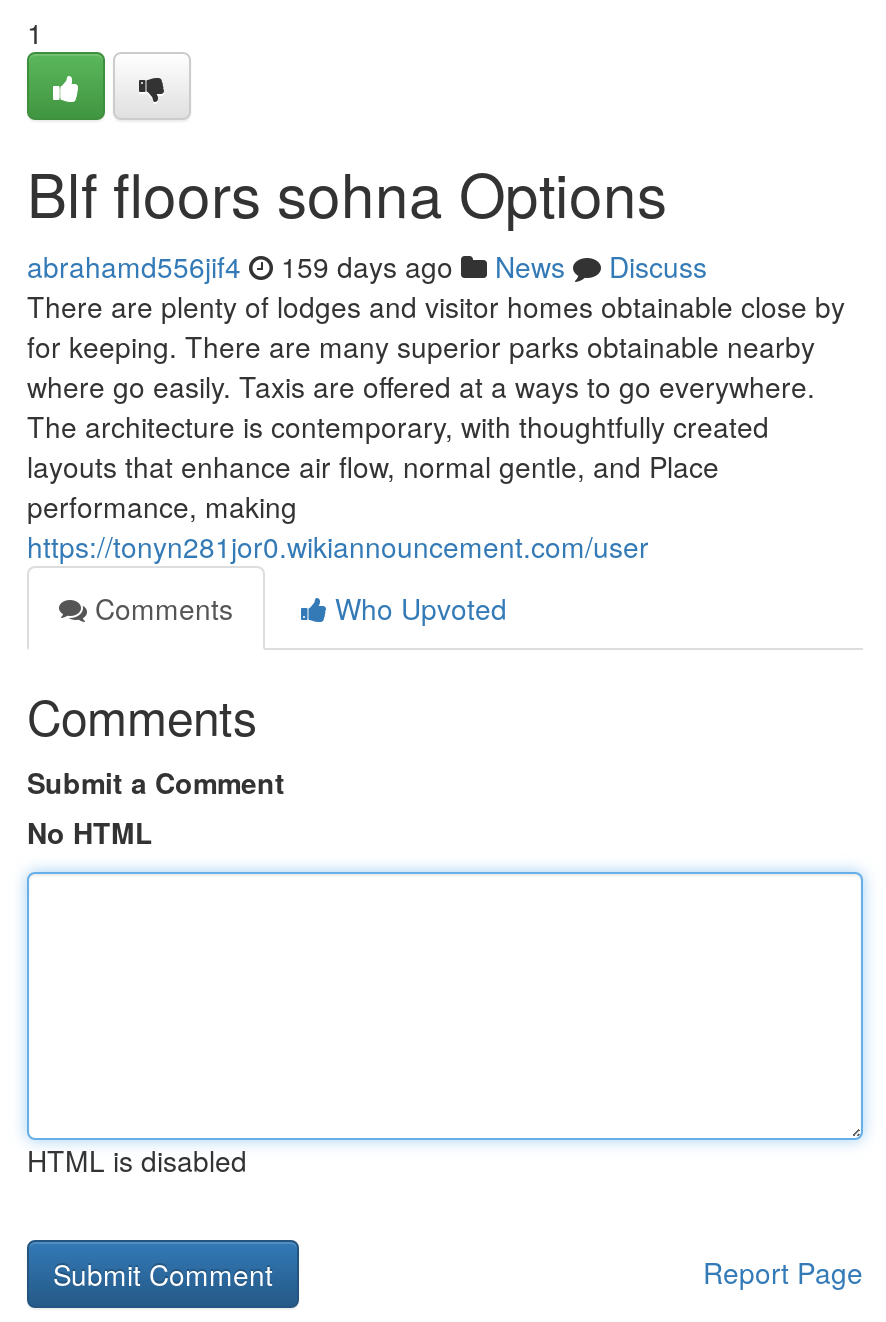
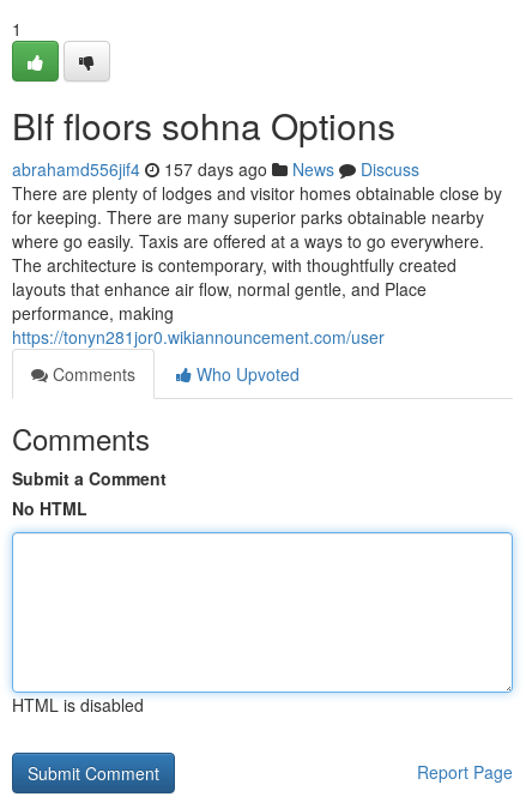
- abrahamd556jif4 159 days ago News Discuss
+ abrahamd556jif4 157 days ago News Discuss
